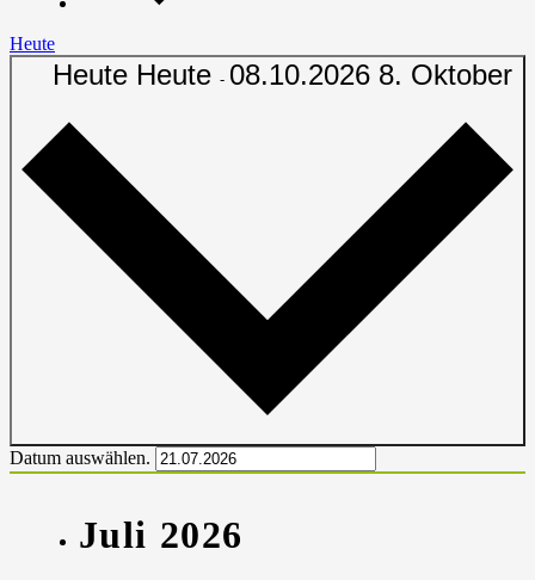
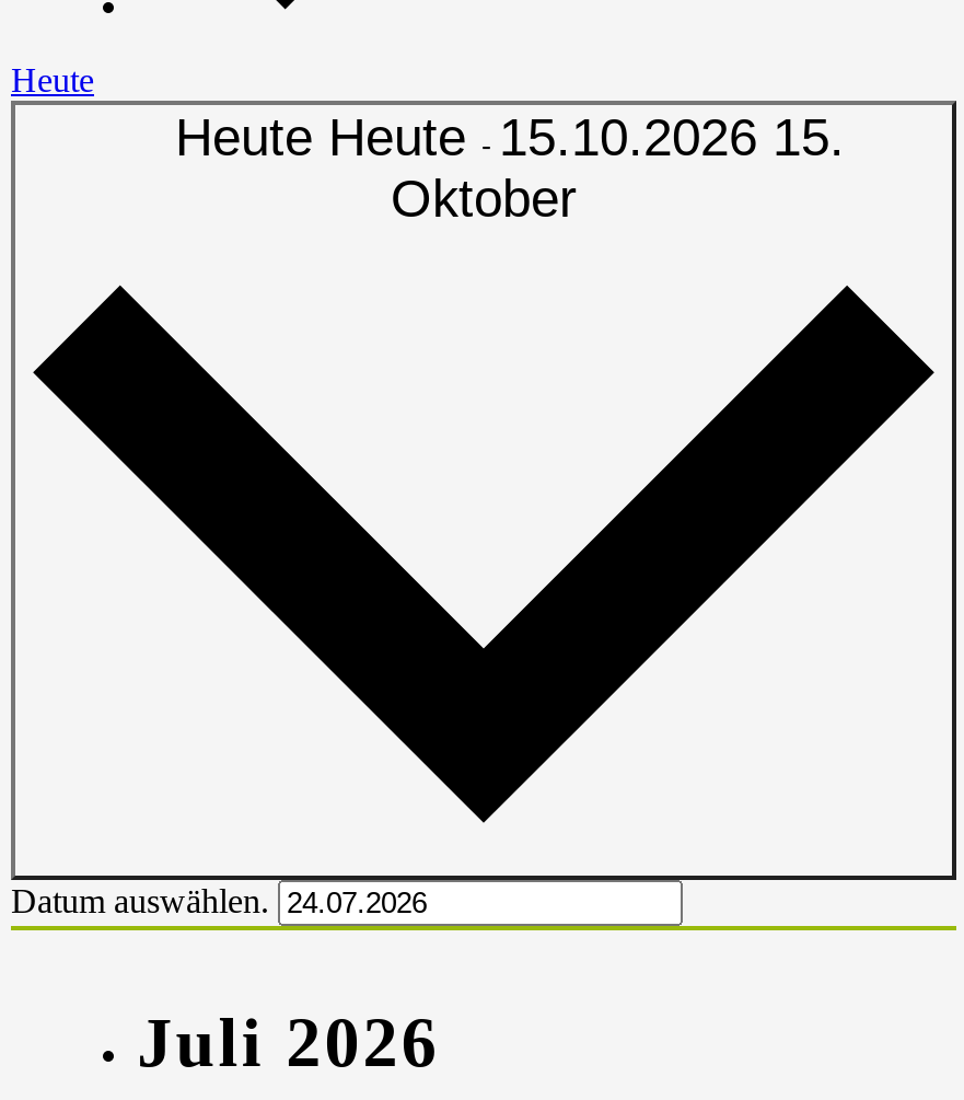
- HeuteHeute-08.10.20268. Oktober
+ HeuteHeute-15.10.202615.
+ Oktober
